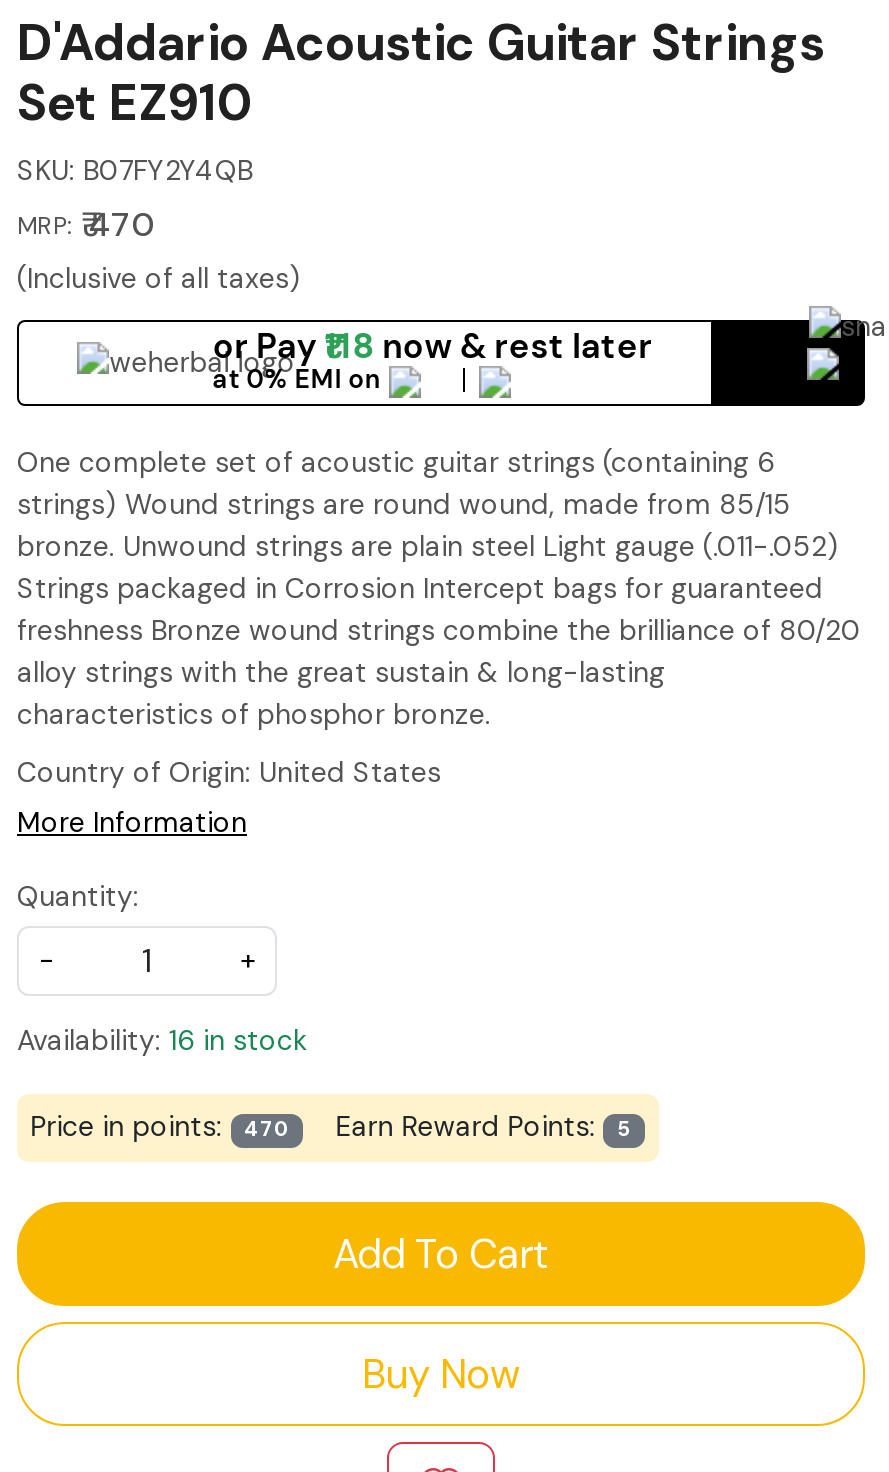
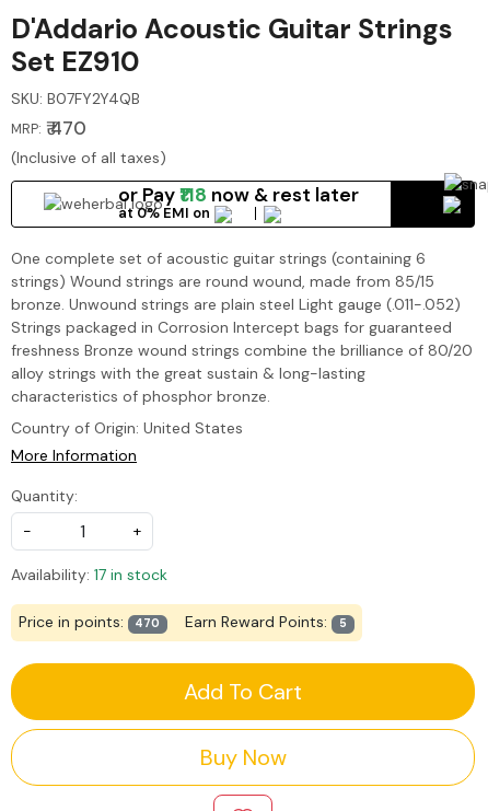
- Availability: 16 in stock
+ Availability: 17 in stock
